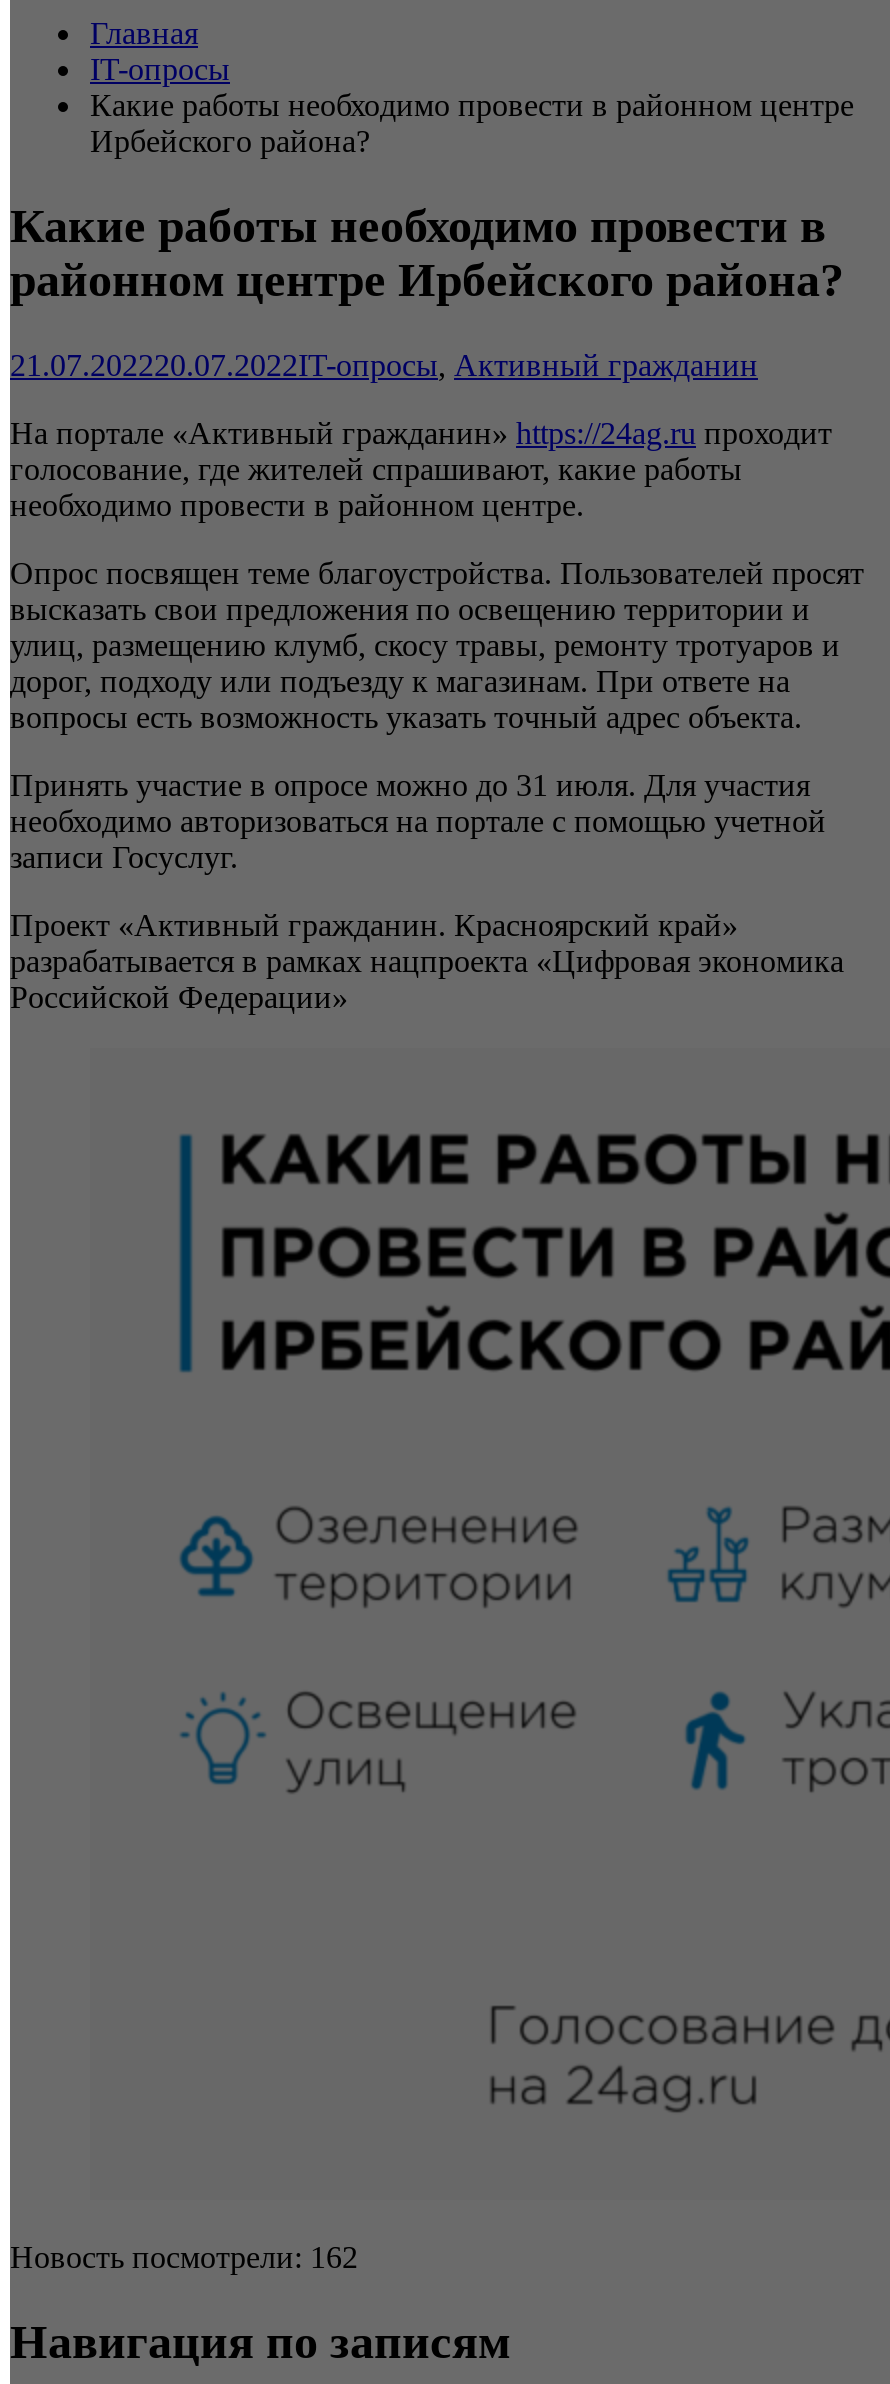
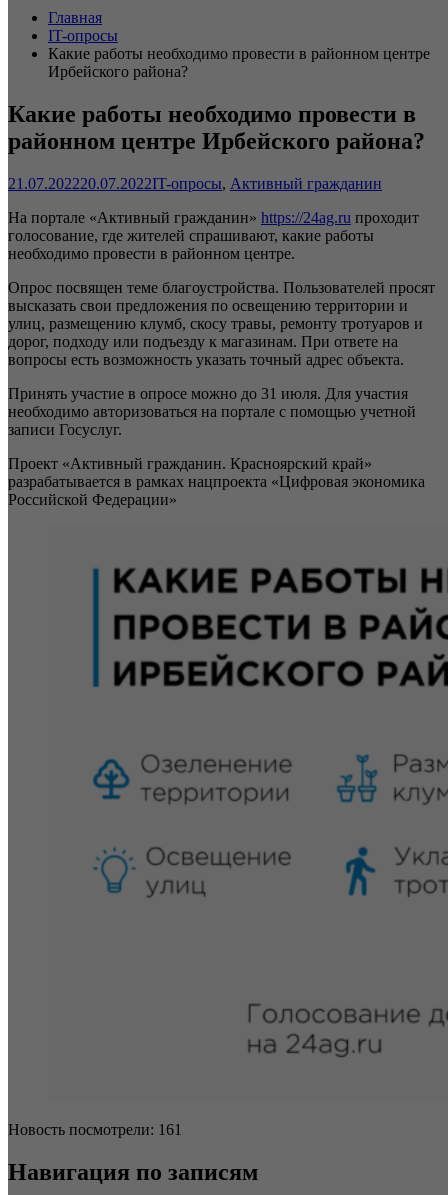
- Новость посмотрели: 162
+ Новость посмотрели: 161
